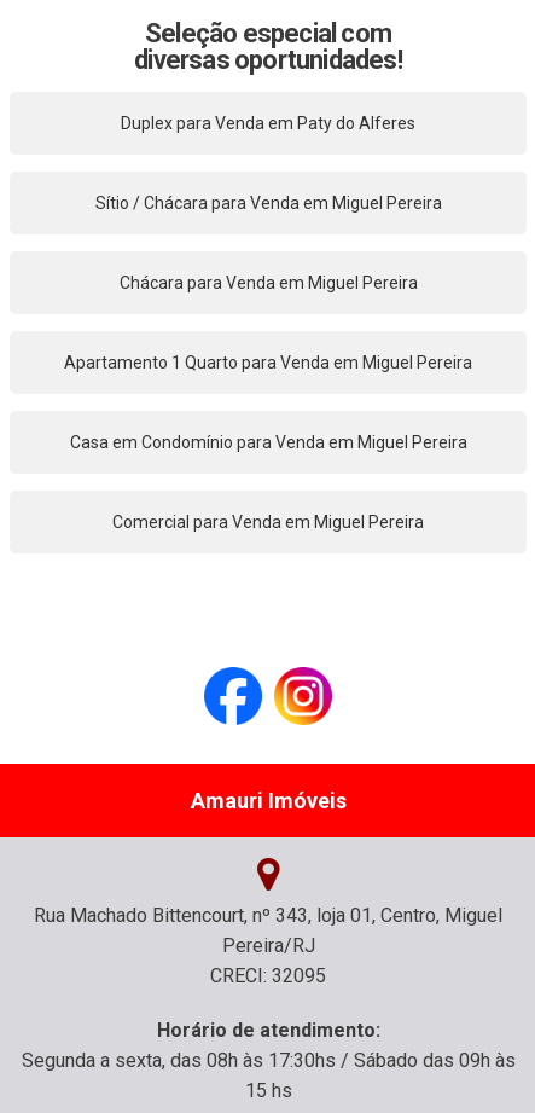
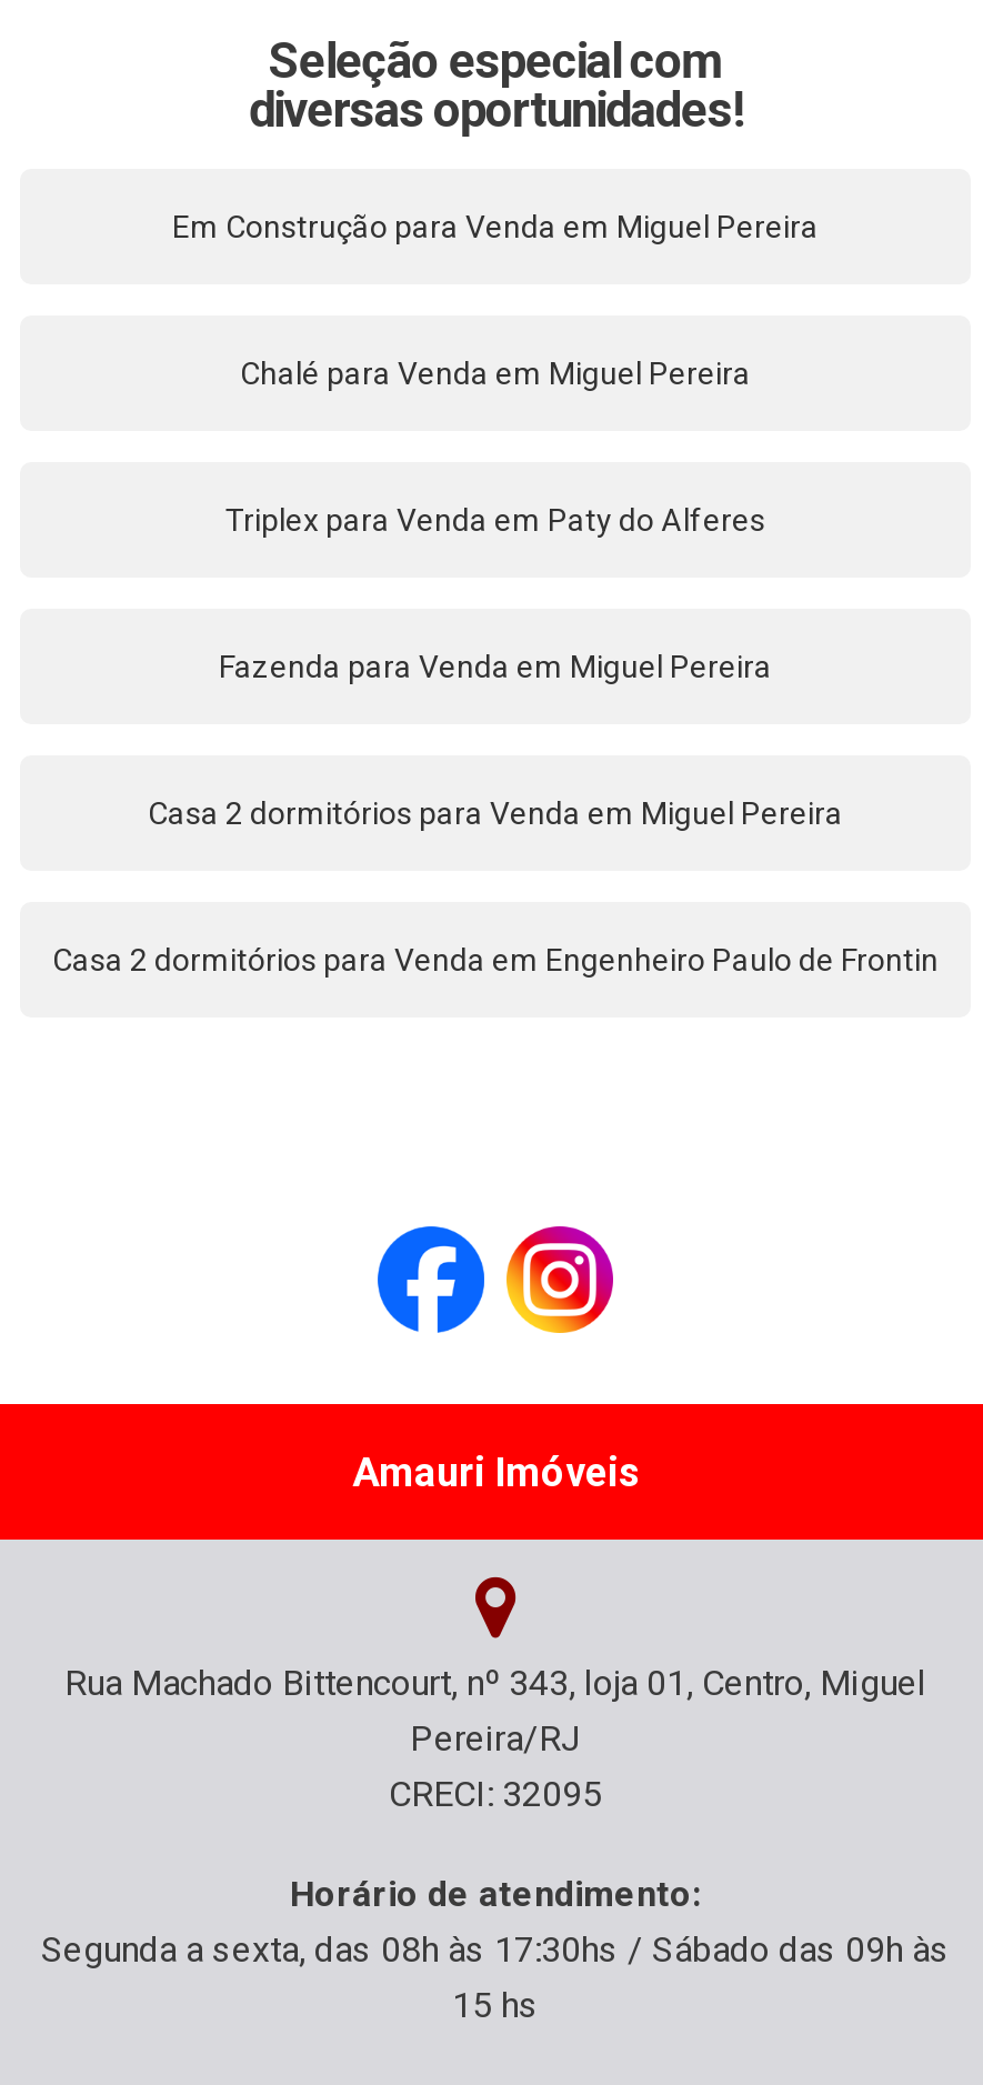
- Duplex para Venda em Paty do Alferes
+ Em Construção para Venda em Miguel Pereira

- Sítio / Chácara para Venda em Miguel Pereira
+ Chalé para Venda em Miguel Pereira

- Chácara para Venda em Miguel Pereira
+ Triplex para Venda em Paty do Alferes

- Apartamento 1 Quarto para Venda em Miguel Pereira
+ Fazenda para Venda em Miguel Pereira

- Casa em Condomínio para Venda em Miguel Pereira
+ Casa 2 dormitórios para Venda em Miguel Pereira

- Comercial para Venda em Miguel Pereira
+ Casa 2 dormitórios para Venda em Engenheiro Paulo de Frontin
